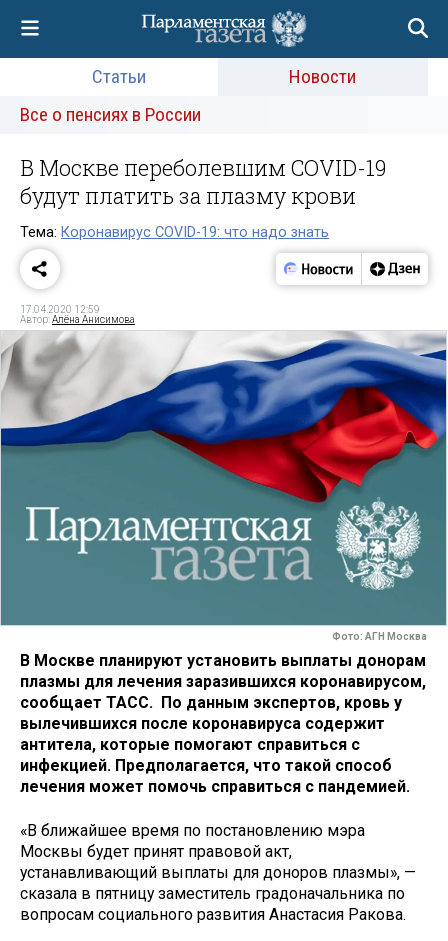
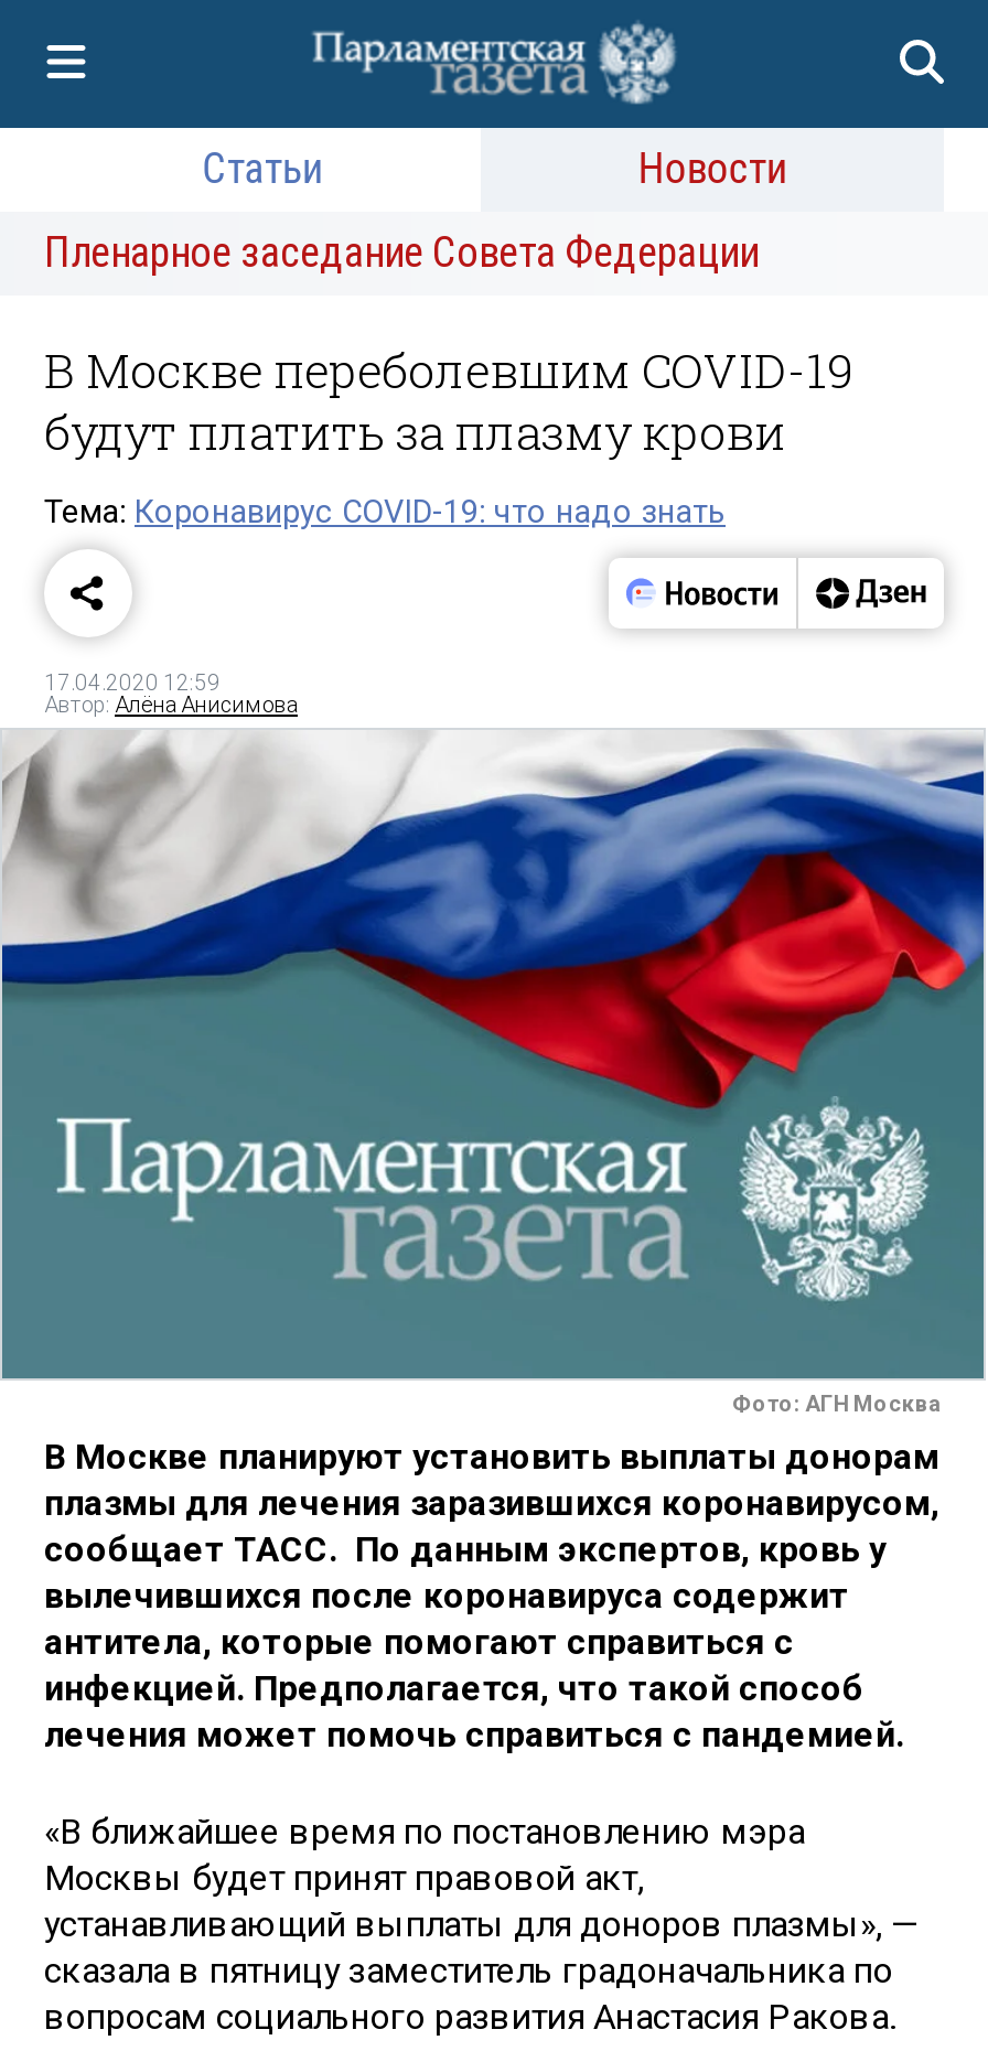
- Все о пенсиях в России
+ Пленарное заседание Совета Федерации
